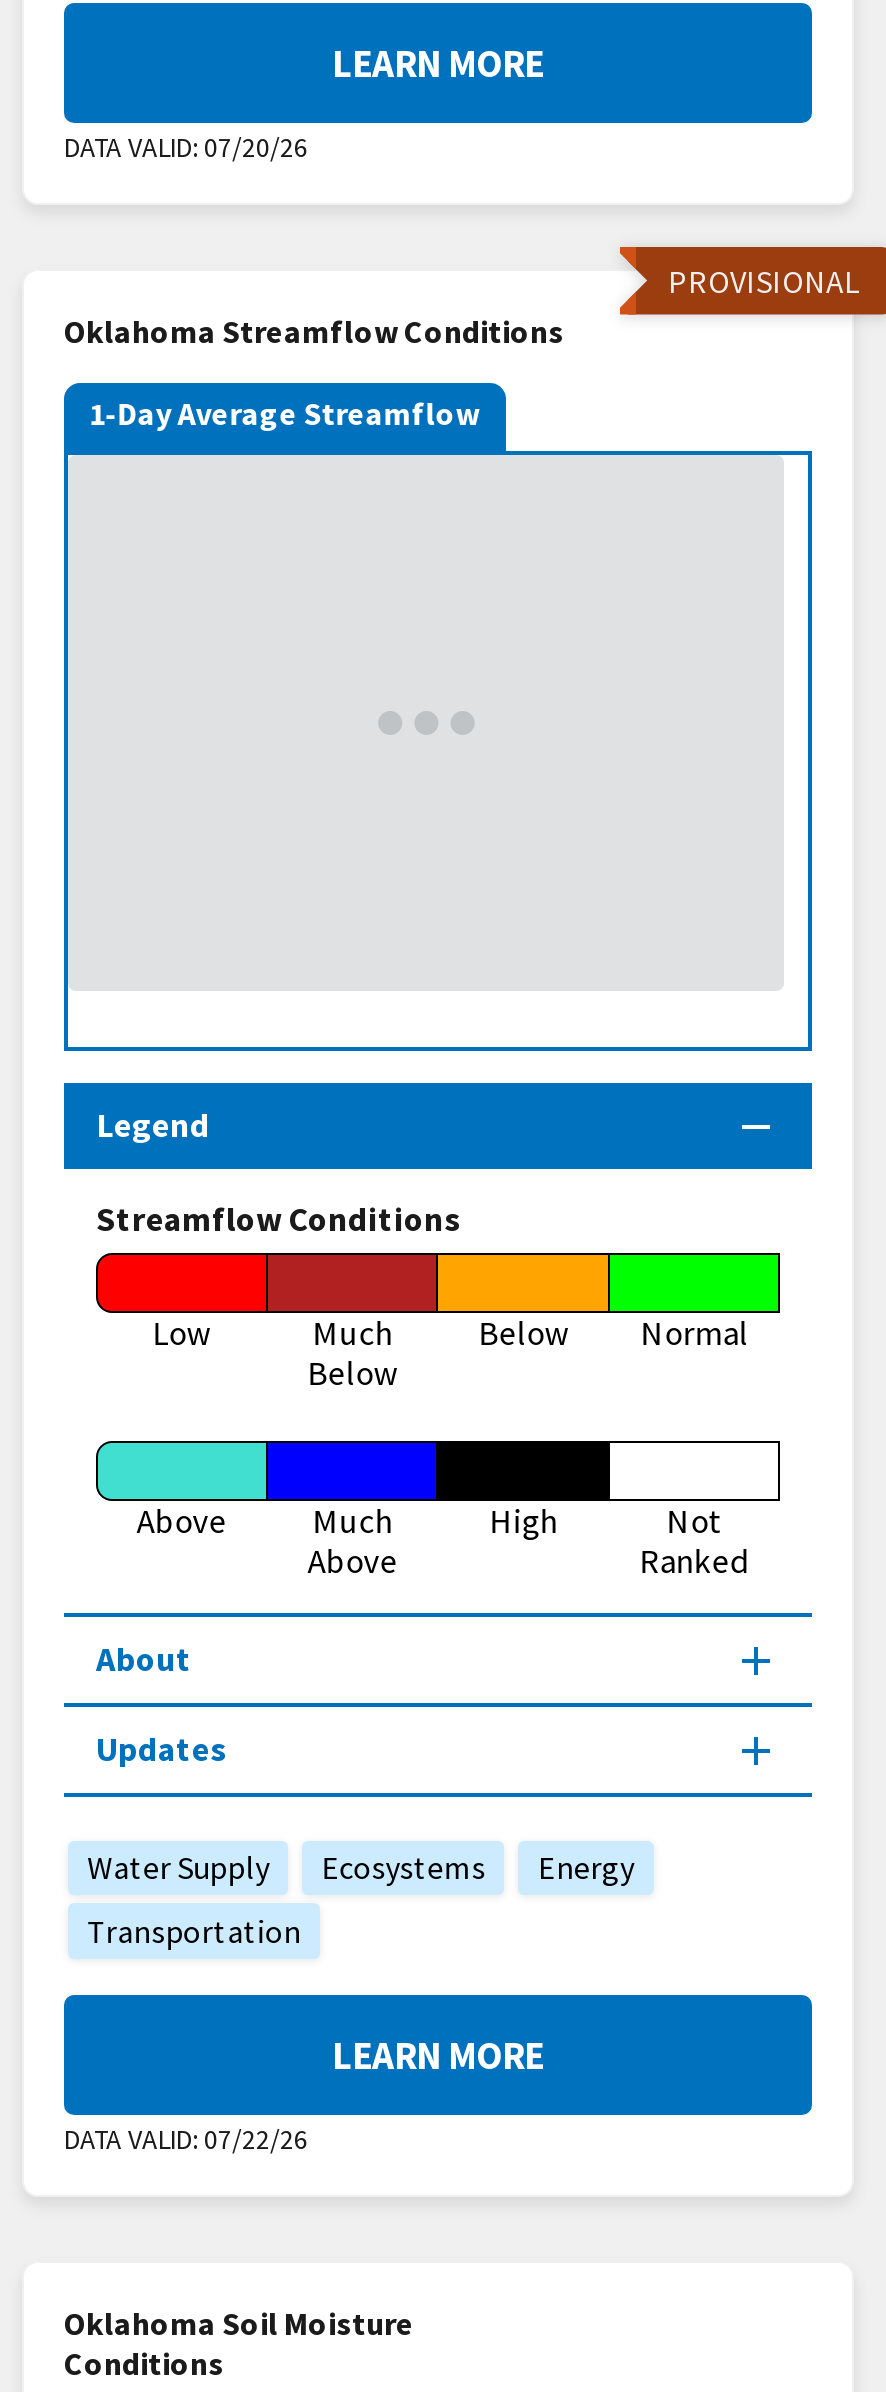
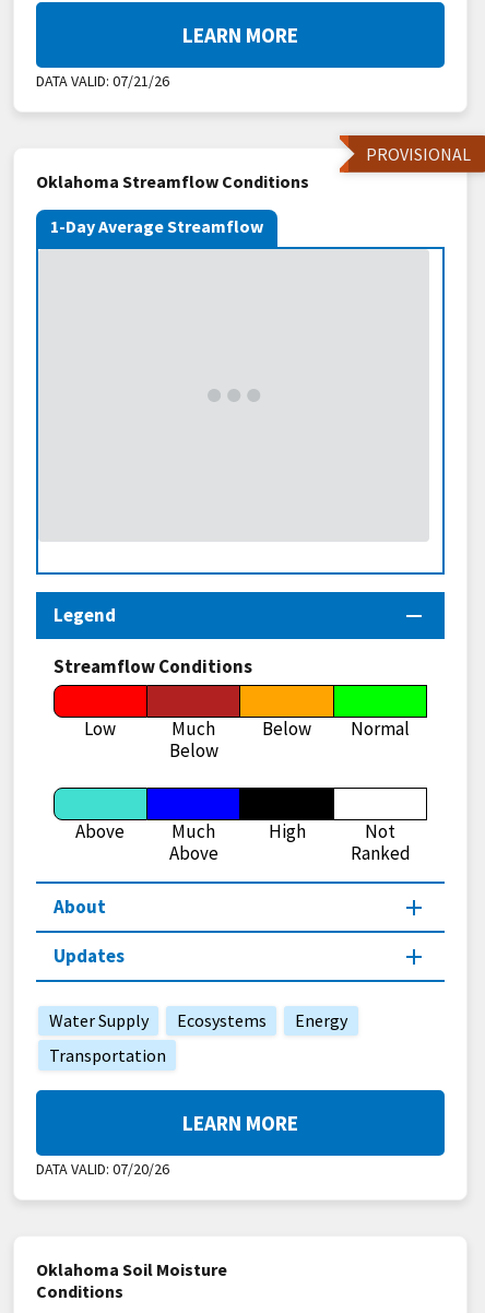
- DATA VALID: 07/20/26
+ DATA VALID: 07/21/26

- DATA VALID: 07/22/26
+ DATA VALID: 07/20/26
